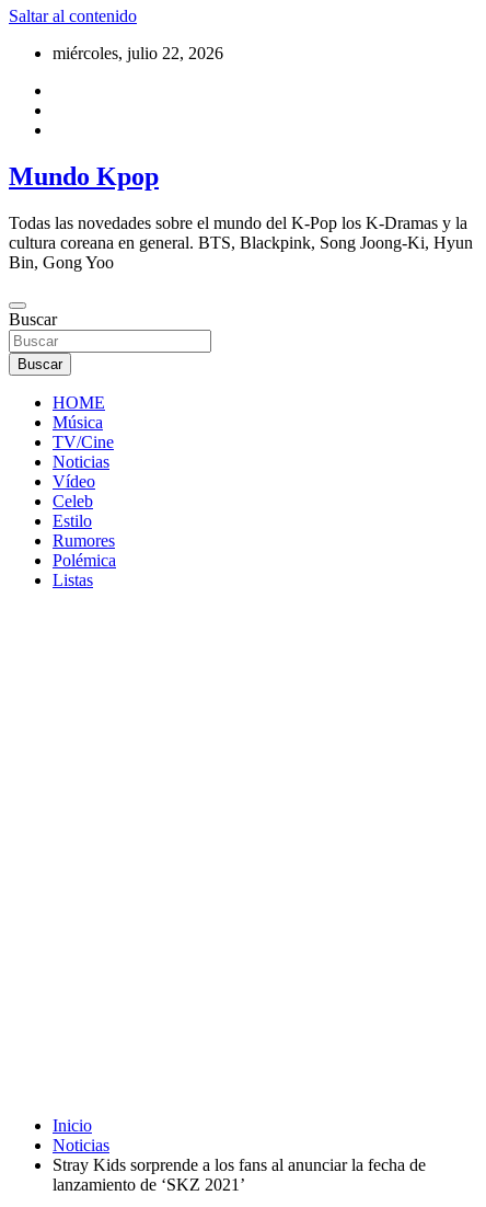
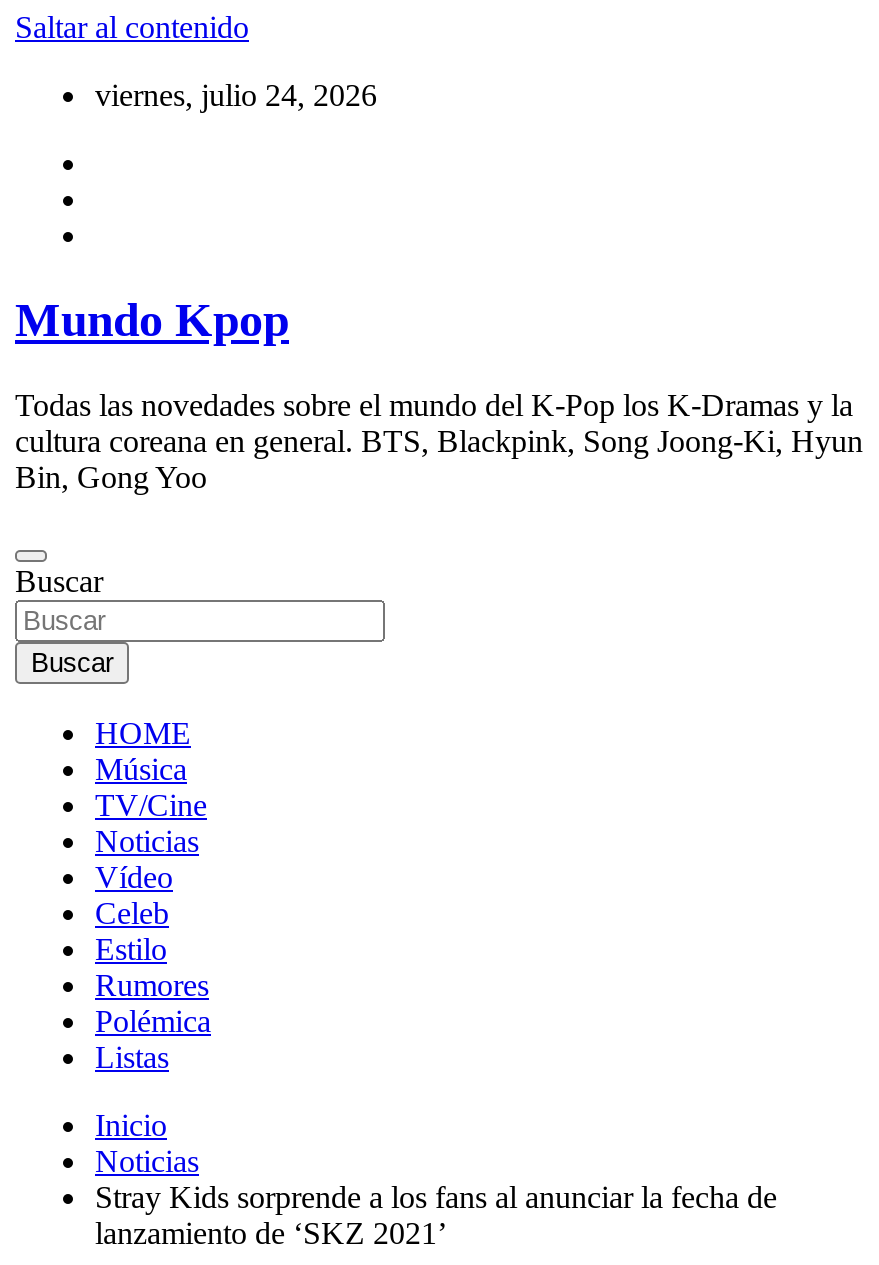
- miércoles, julio 22, 2026
+ viernes, julio 24, 2026
